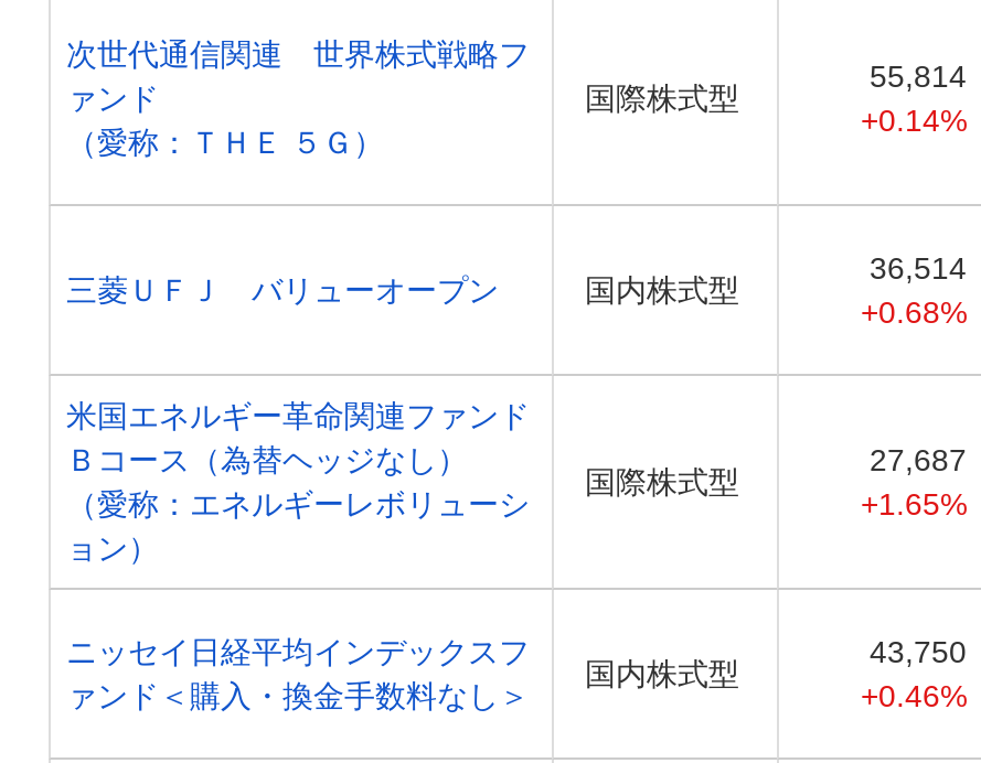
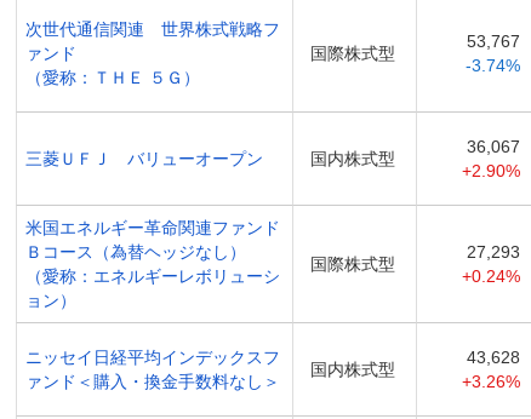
- 55,814
+ 53,767

- +0.14%
+ -3.74%

- 36,514
+ 36,067

- +0.68%
+ +2.90%

- 27,687
+ 27,293

- +1.65%
+ +0.24%

- 43,750
+ 43,628

- +0.46%
+ +3.26%
